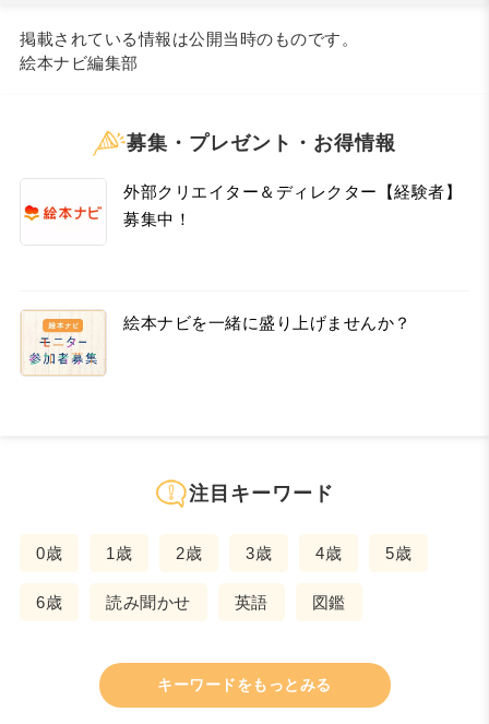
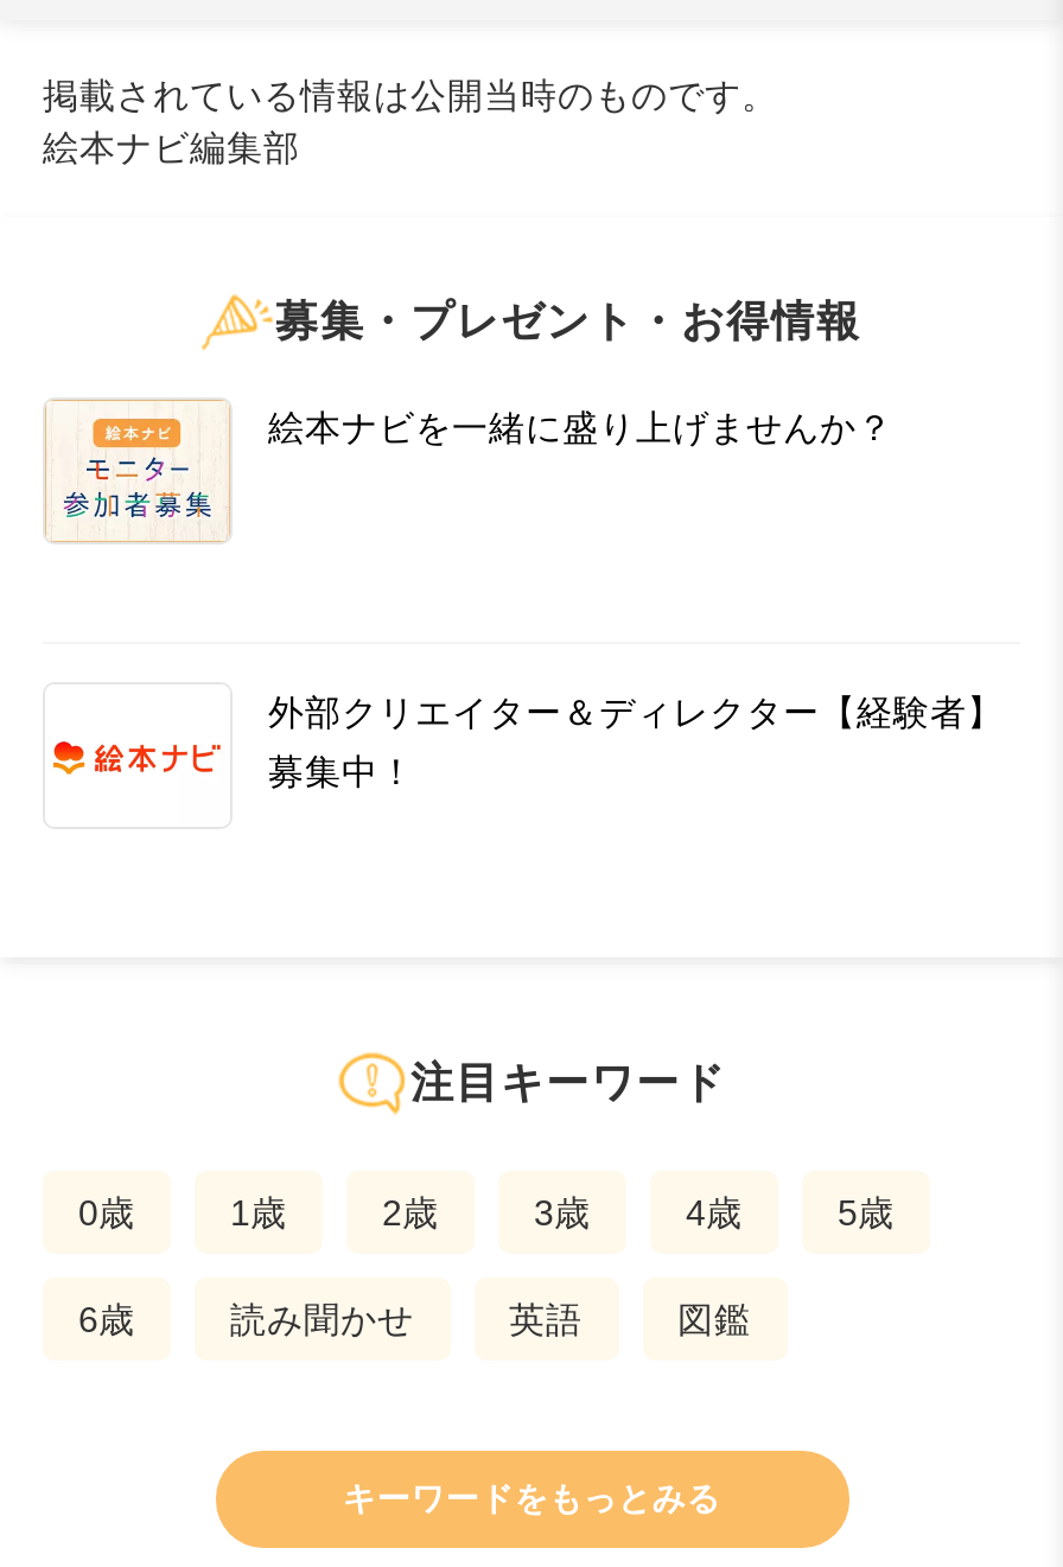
moved down: 外部クリエイター＆ディレクター【経験者】 | 募集中！

moved up: [image] | 絵本ナビを一緒に盛り上げませんか？
